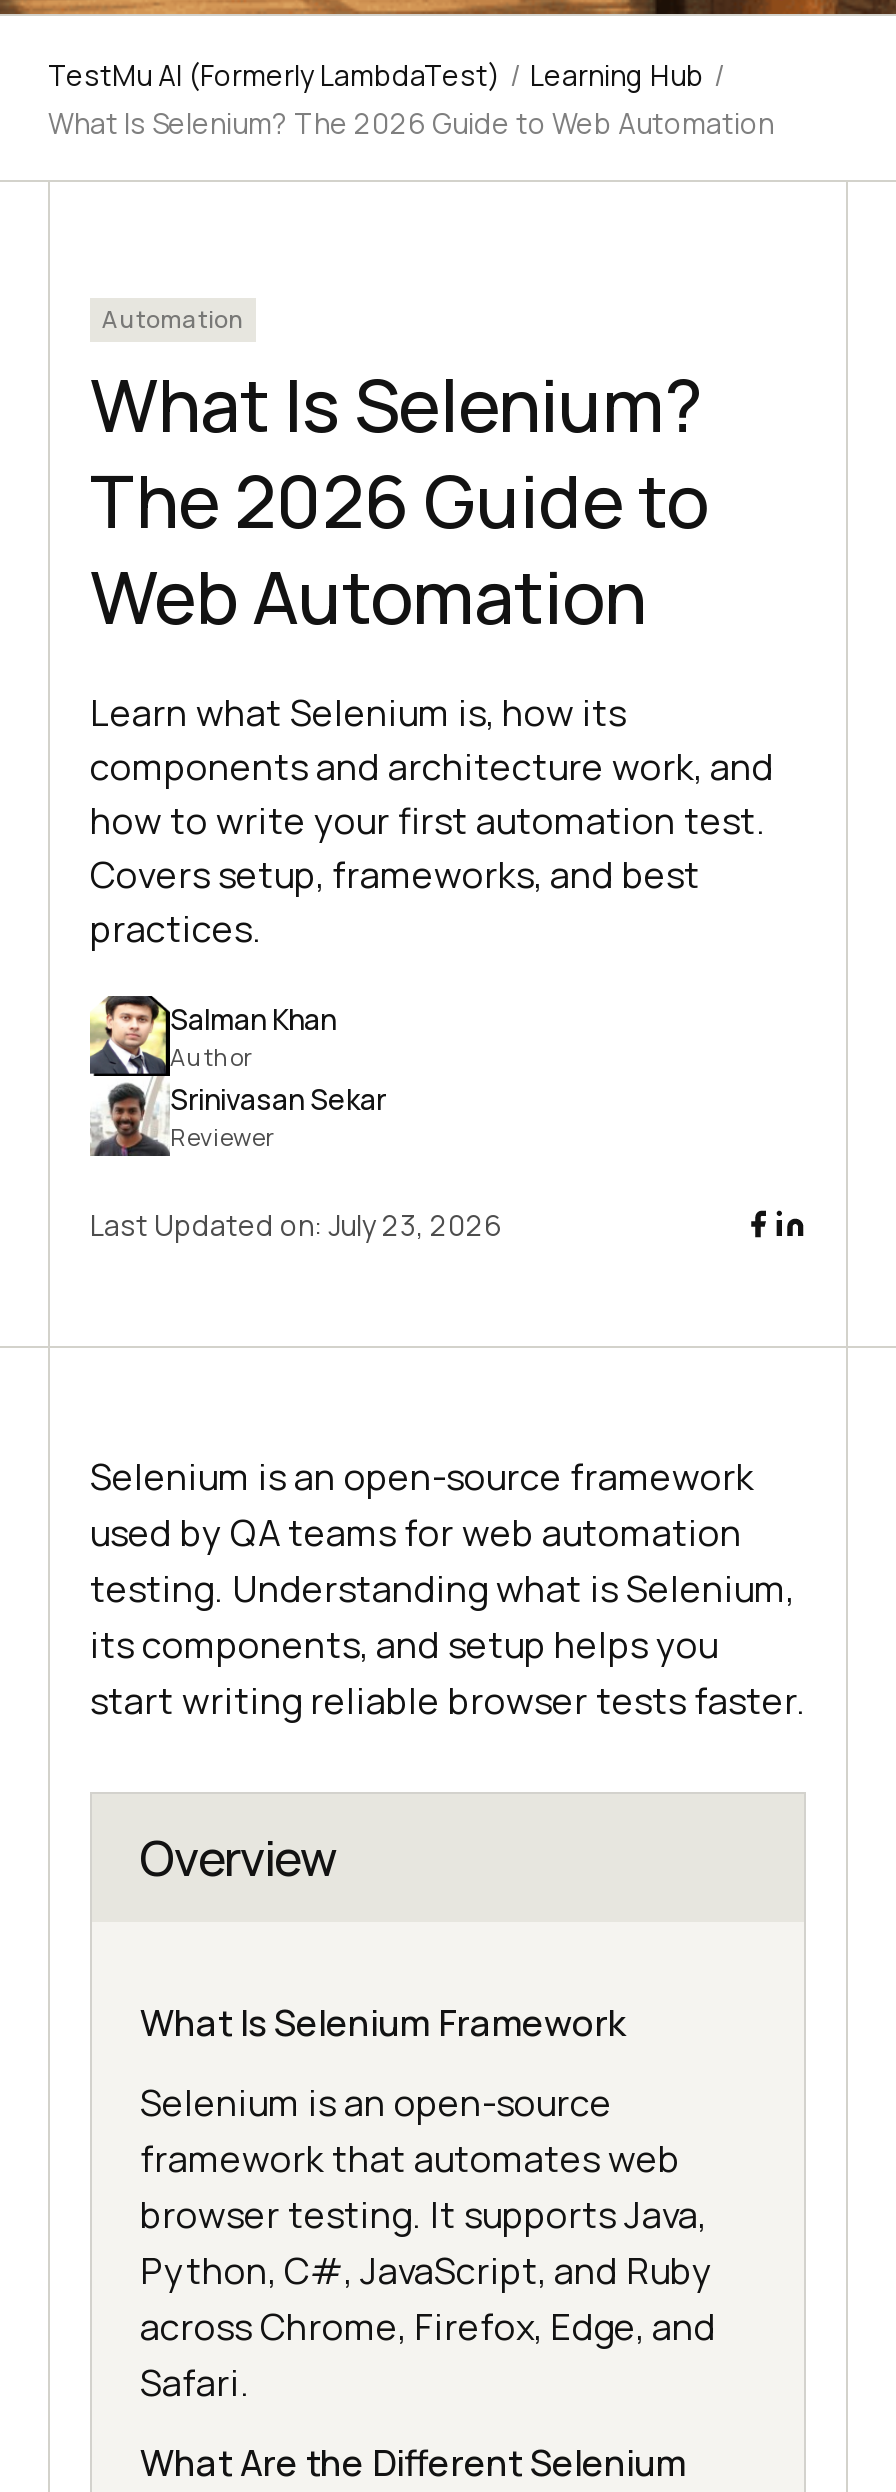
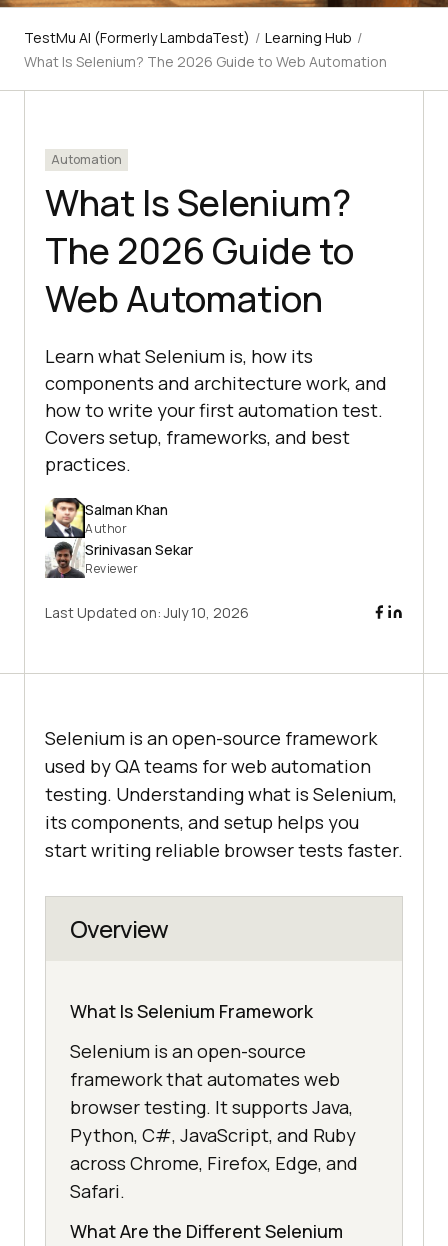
- Last Updated on: July 23, 2026
+ Last Updated on: July 10, 2026
